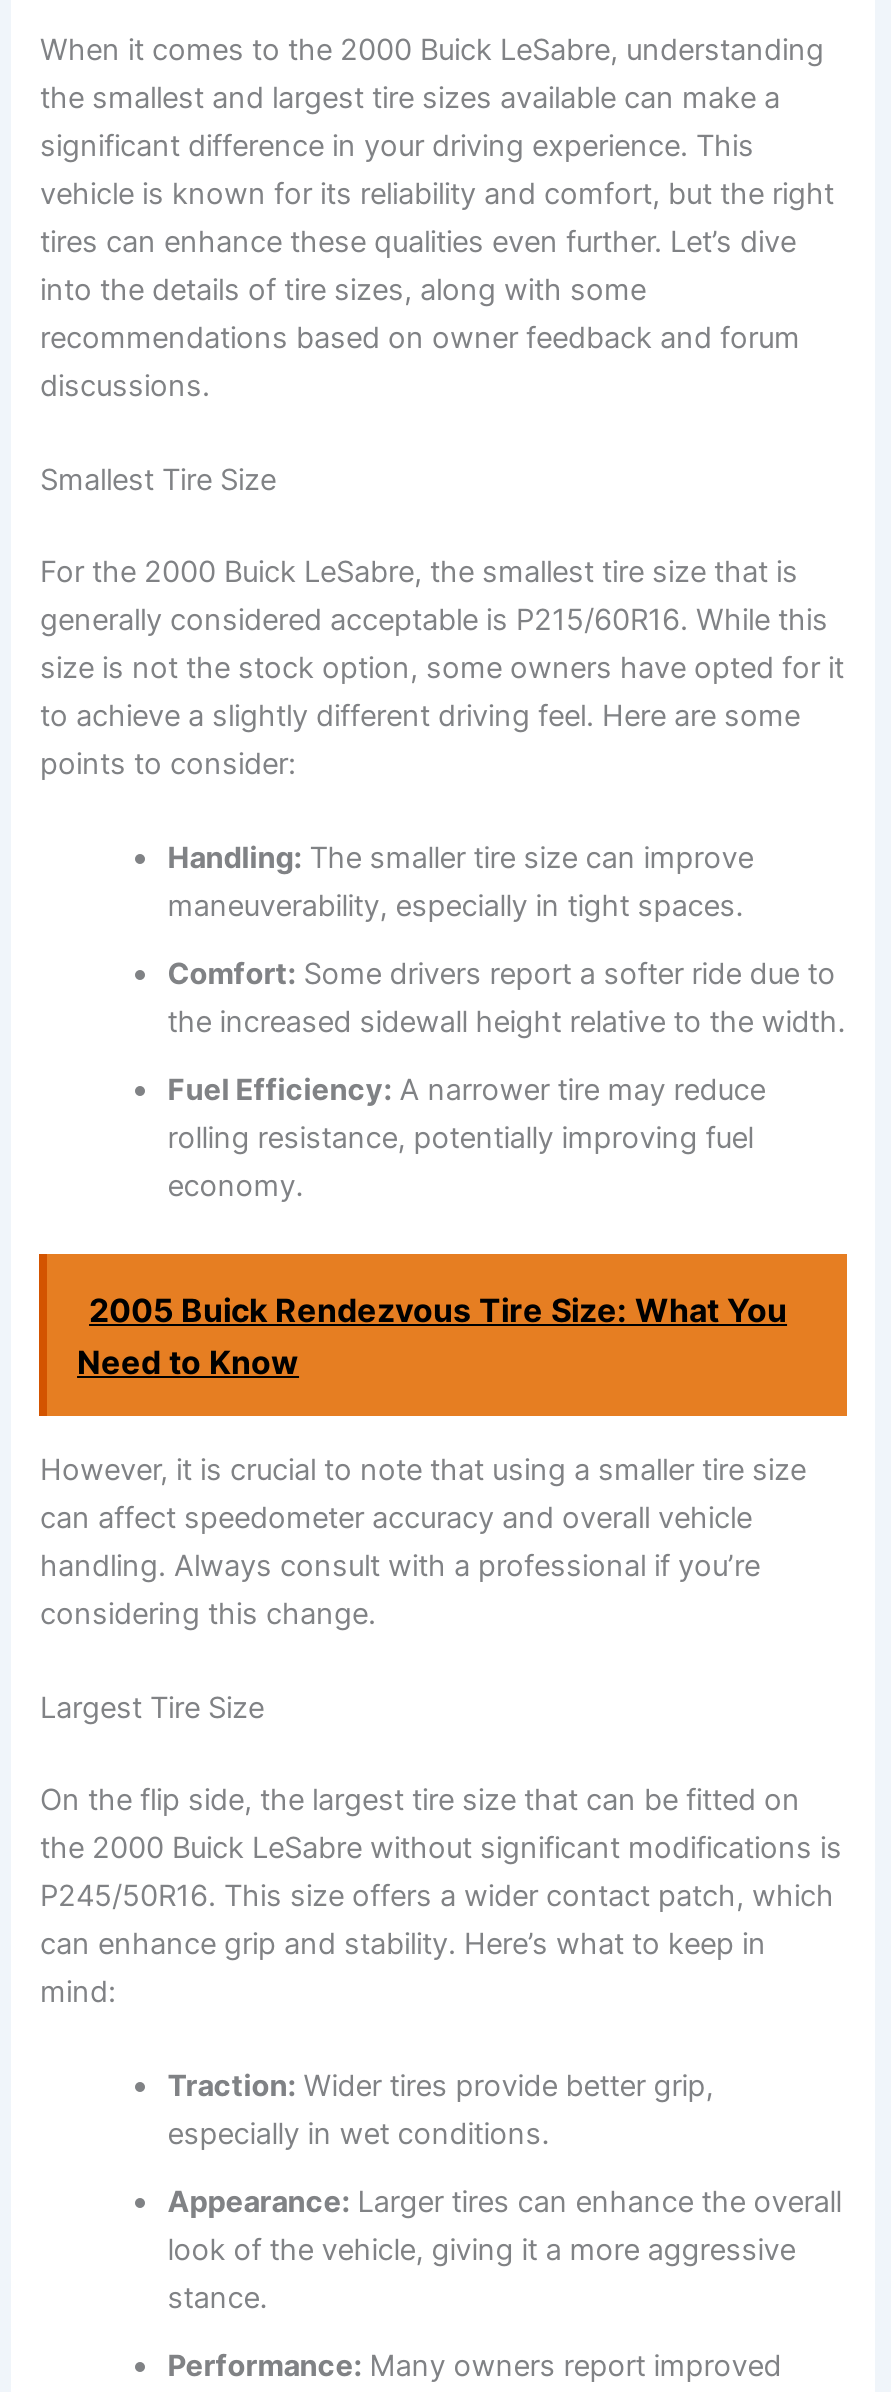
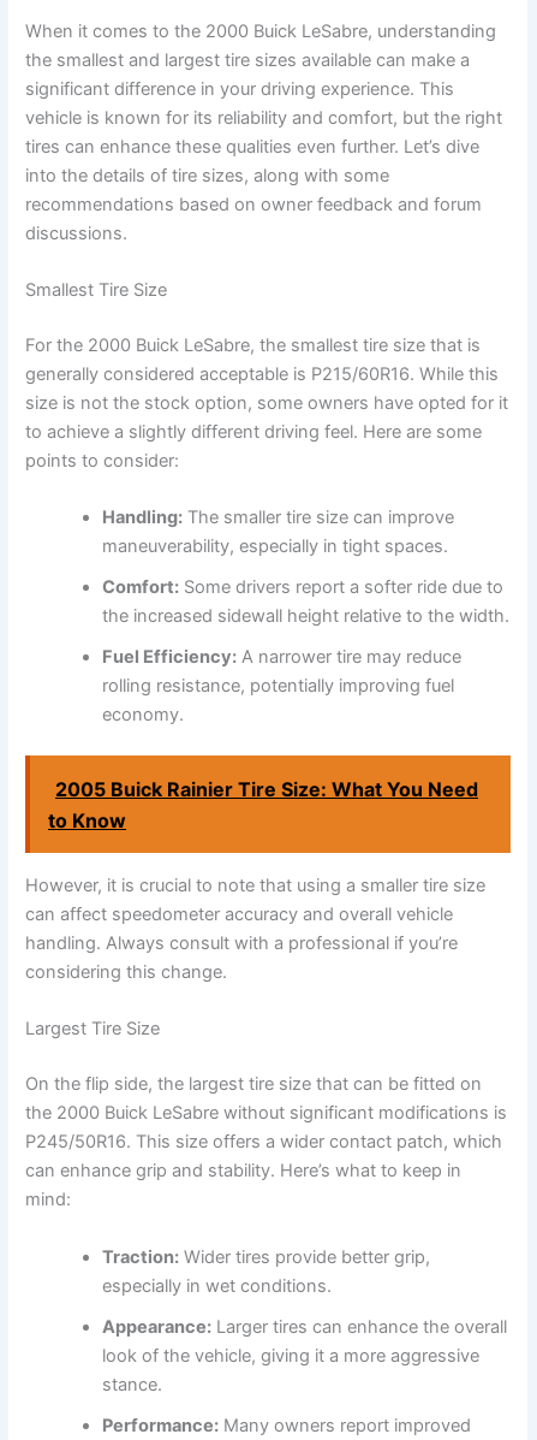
- 2005 Buick Rendezvous Tire Size: What You
- Need to Know
+ 2005 Buick Rainier Tire Size: What You Need
+ to Know
